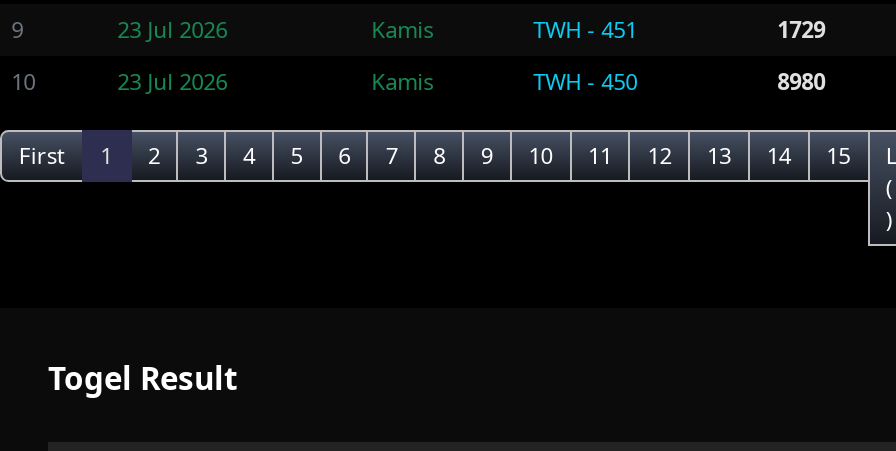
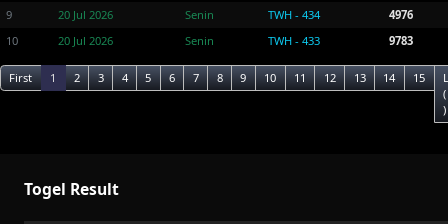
- 23 Jul 2026
- Kamis
- TWH - 451
- 1729
+ 20 Jul 2026
+ Senin
+ TWH - 434
+ 4976

- 23 Jul 2026
- Kamis
- TWH - 450
- 8980
+ 20 Jul 2026
+ Senin
+ TWH - 433
+ 9783
